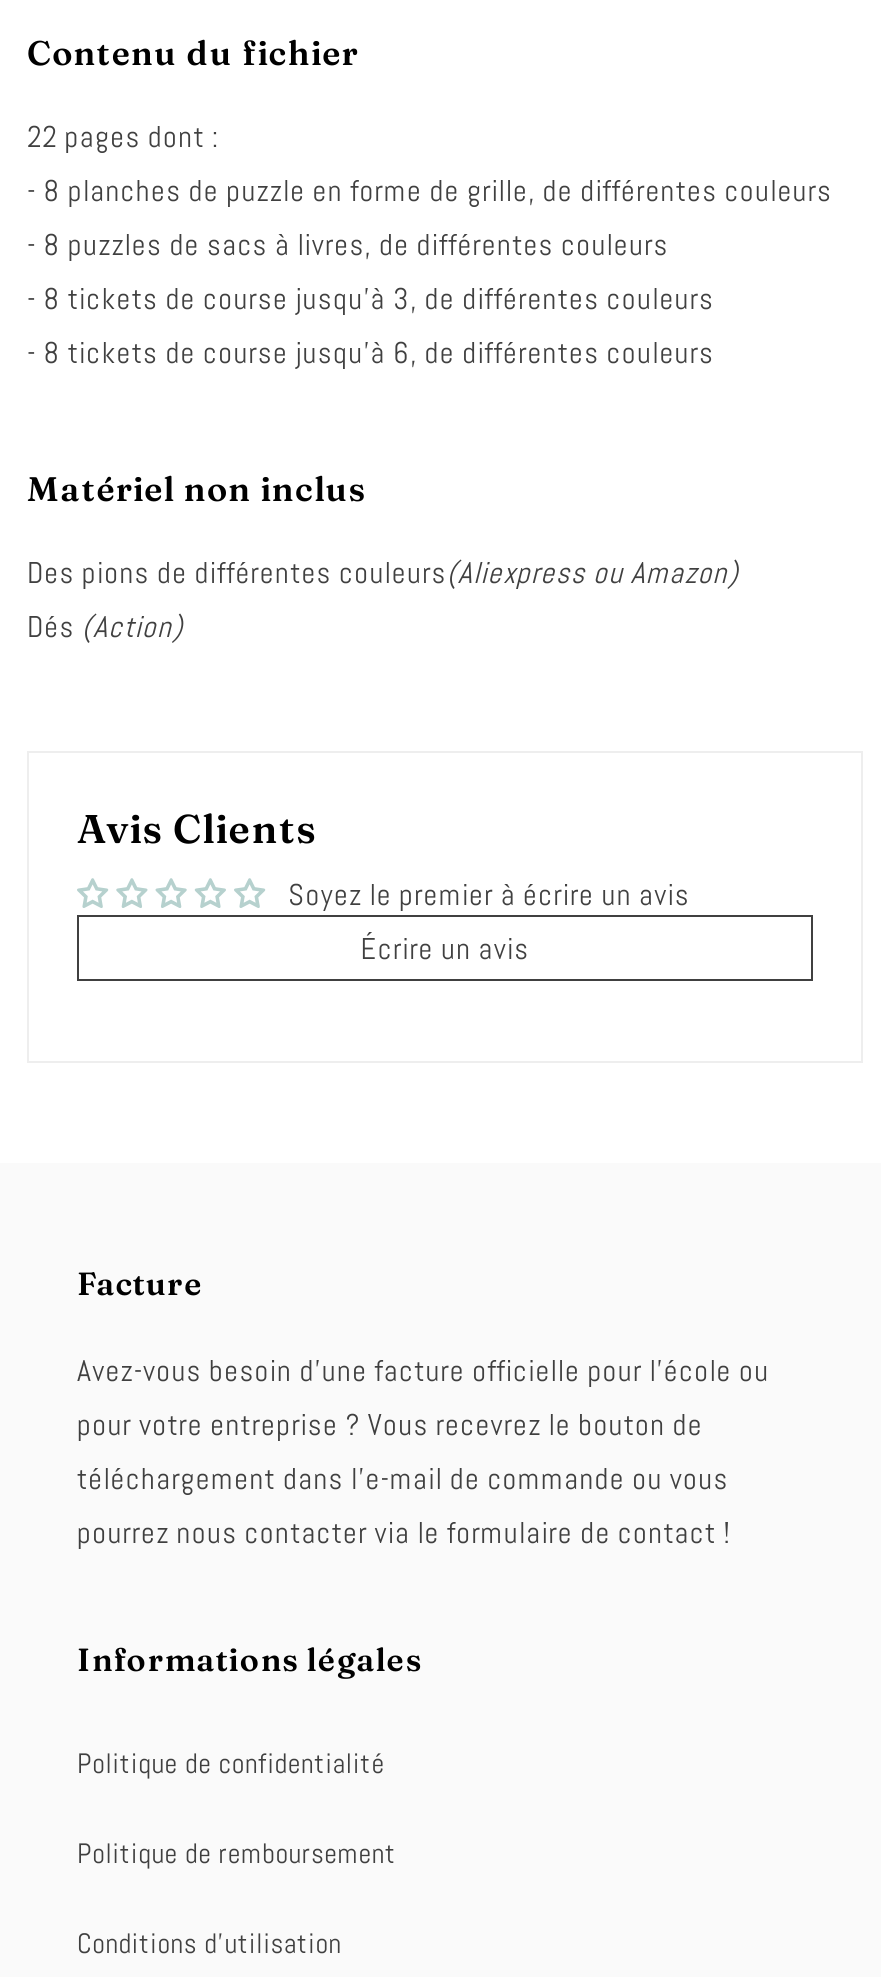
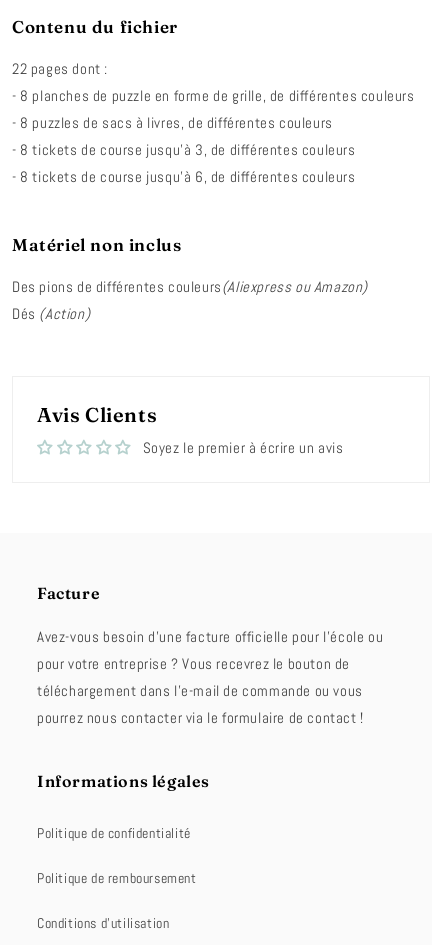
- Écrire un avis
